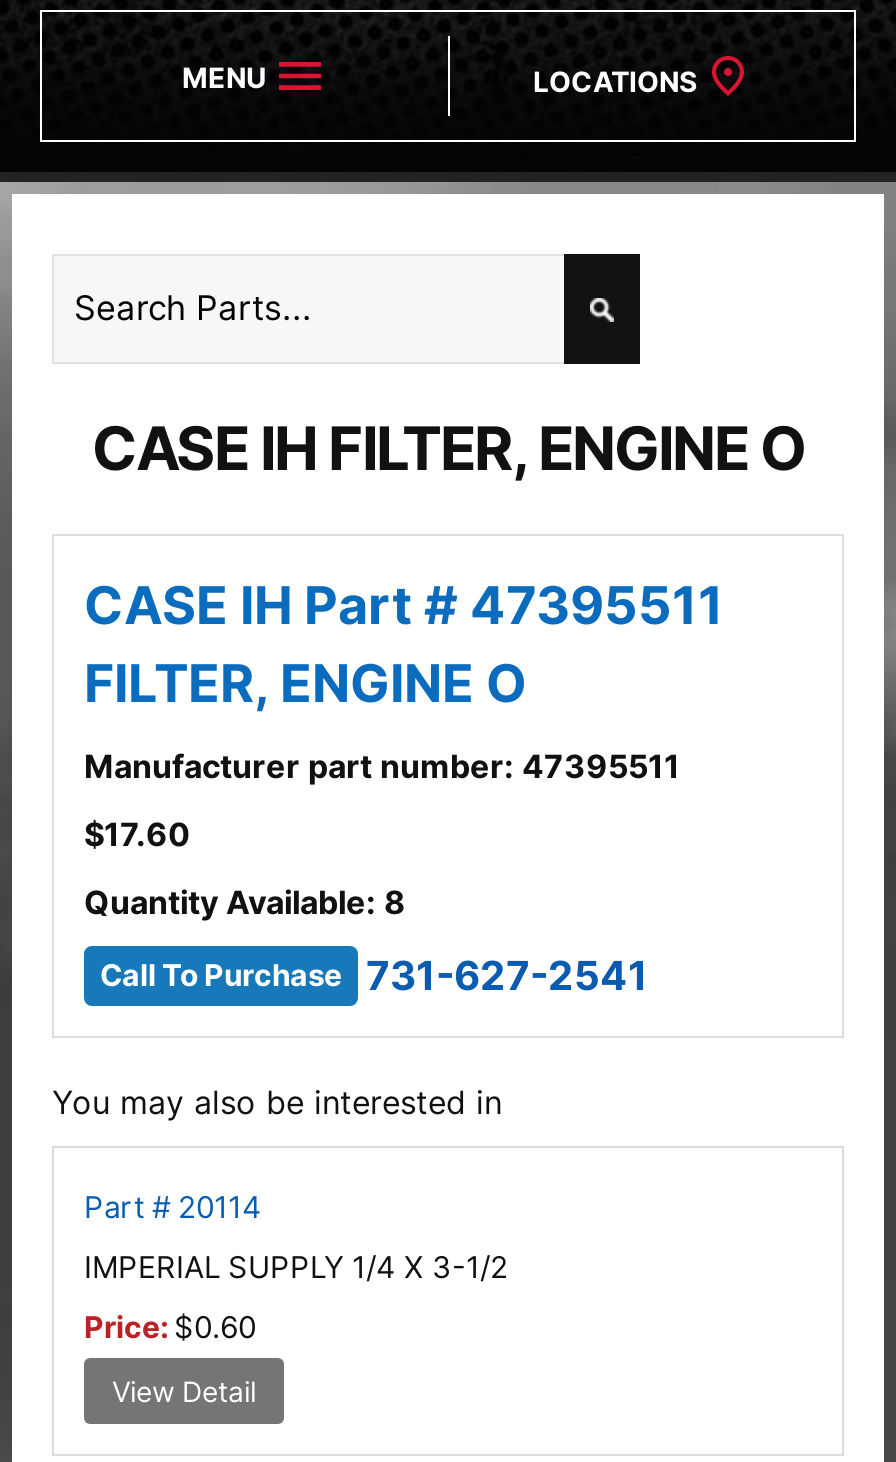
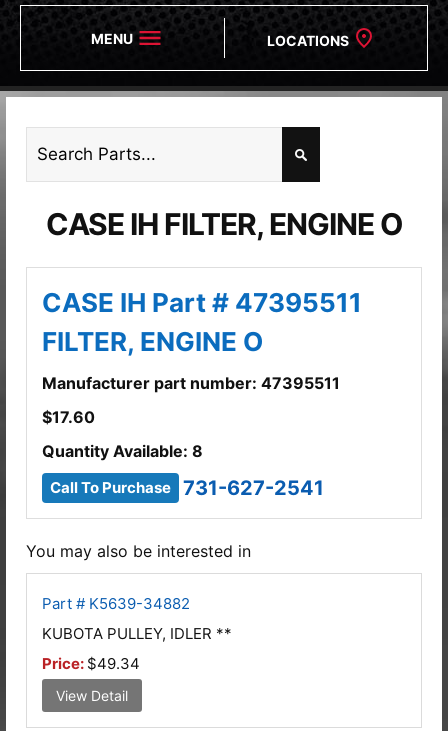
- Part # 20114
+ Part # K5639-34882

- IMPERIAL SUPPLY 1/4 X 3-1/2
+ KUBOTA PULLEY, IDLER **

- Price: $0.60
+ Price: $49.34
